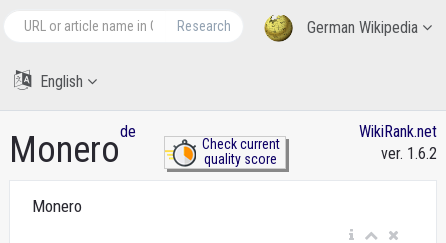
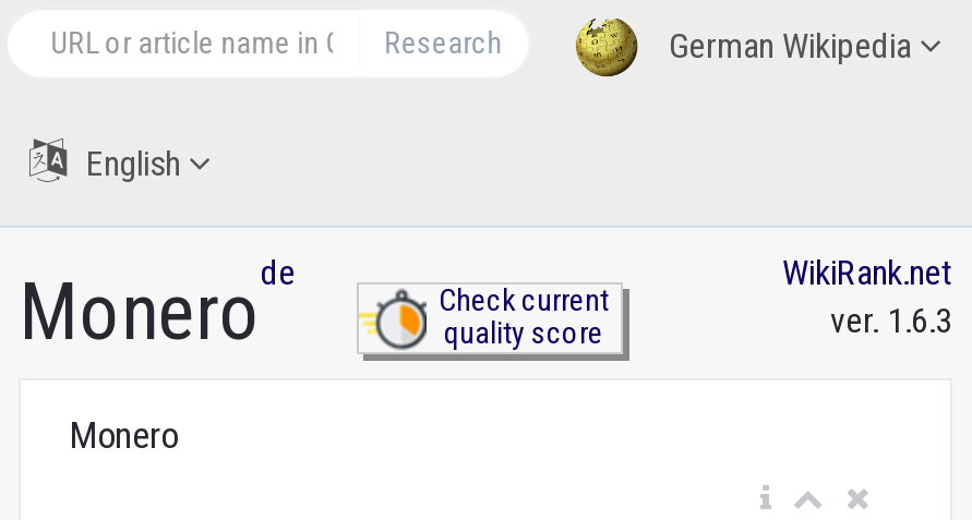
- ver. 1.6.2
+ ver. 1.6.3
